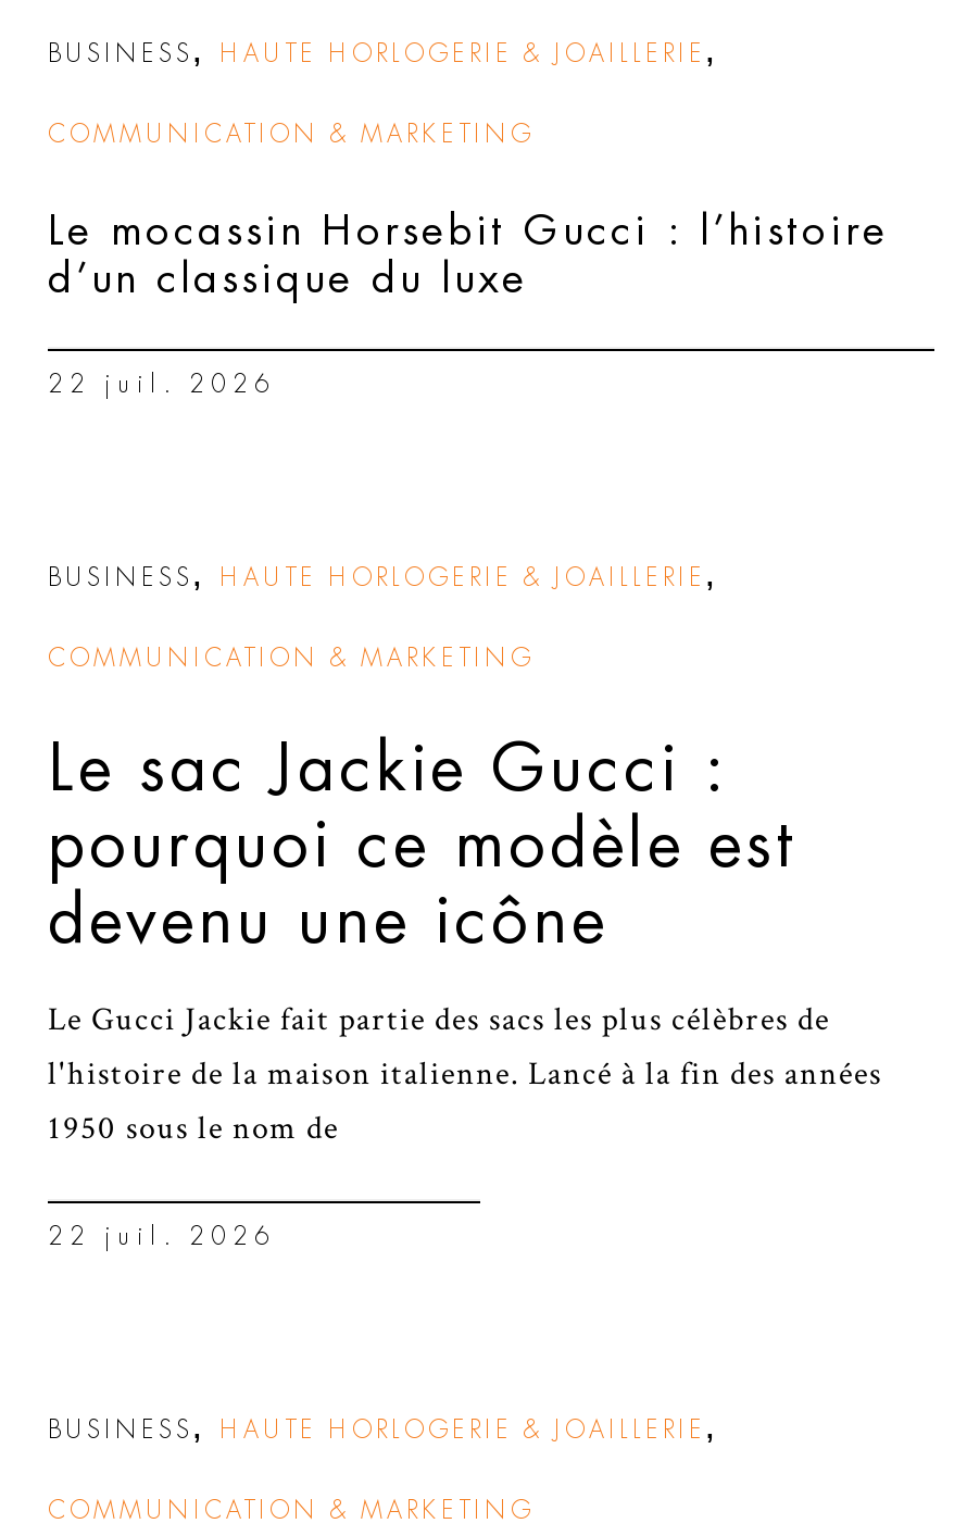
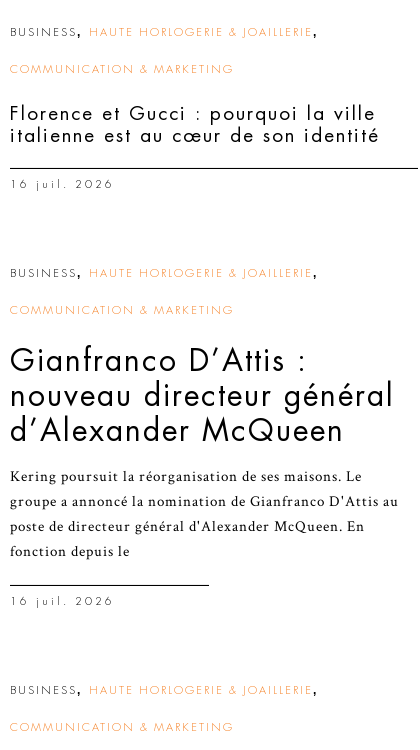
- Le mocassin Horsebit Gucci : l’histoire
- d’un classique du luxe
+ Florence et Gucci : pourquoi la ville
+ italienne est au cœur de son identité

- 22 juil. 2026
+ 16 juil. 2026

- Le sac Jackie Gucci :
- pourquoi ce modèle est
- devenu une icône
+ Gianfranco D’Attis :
+ nouveau directeur général
+ d’Alexander McQueen

- Le Gucci Jackie fait partie des sacs les plus célèbres de
- l'histoire de la maison italienne. Lancé à la fin des années
- 1950 sous le nom de
+ Kering poursuit la réorganisation de ses maisons. Le
+ groupe a annoncé la nomination de Gianfranco D'Attis au
+ poste de directeur général d'Alexander McQueen. En
+ fonction depuis le

- 22 juil. 2026
+ 16 juil. 2026
